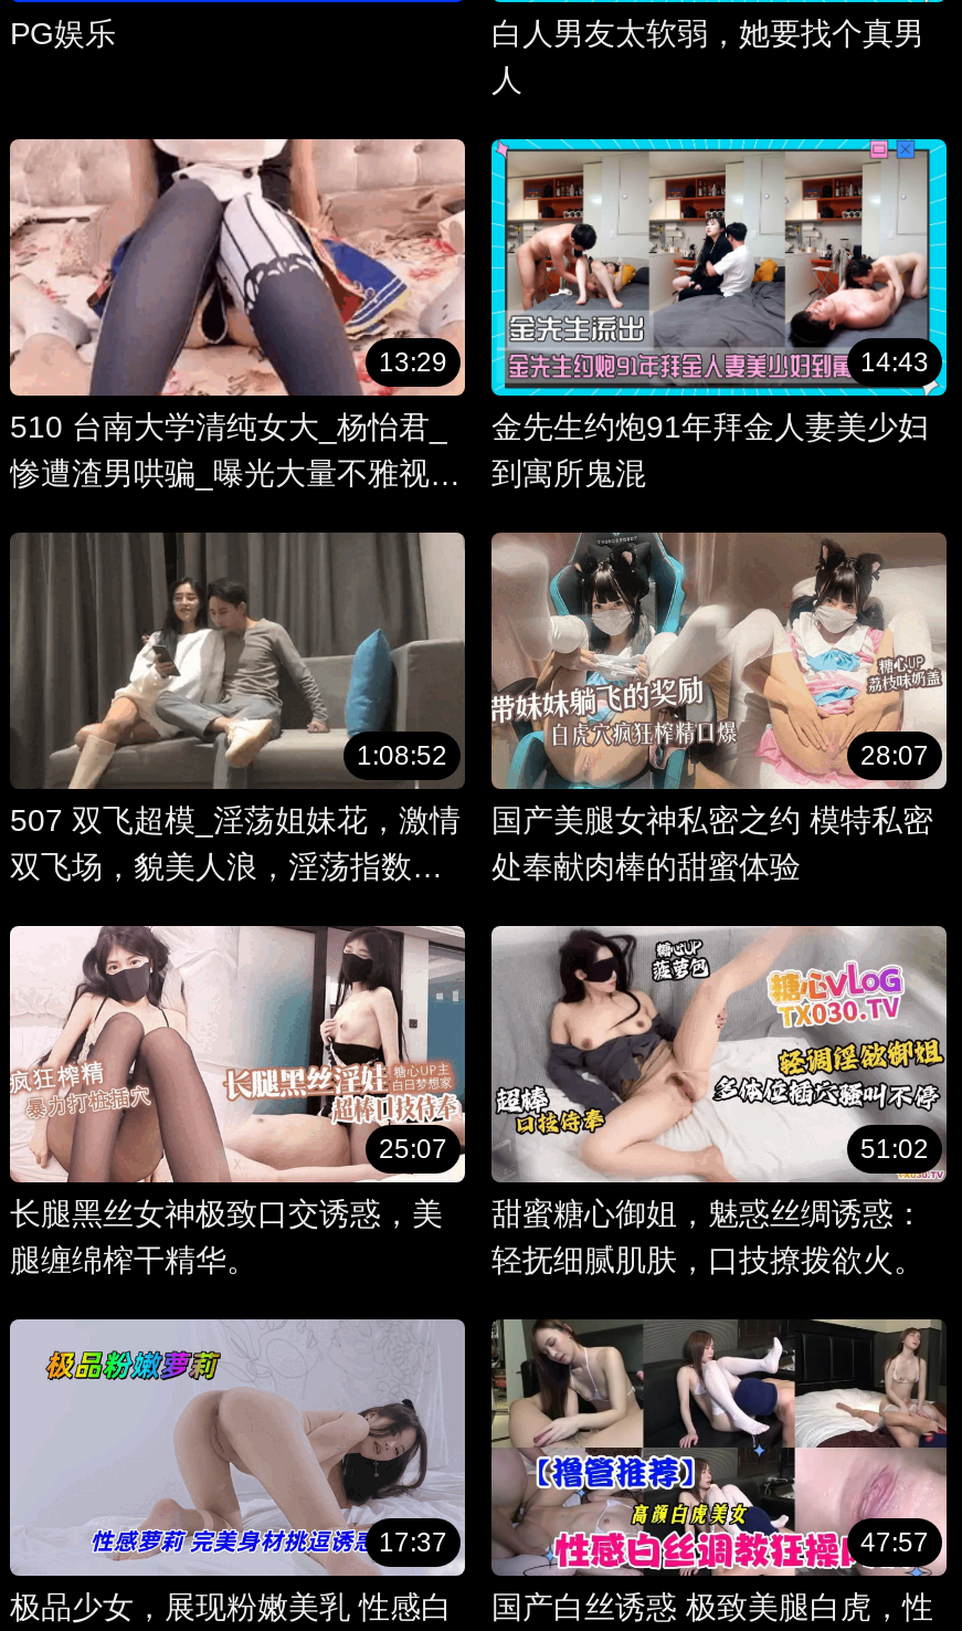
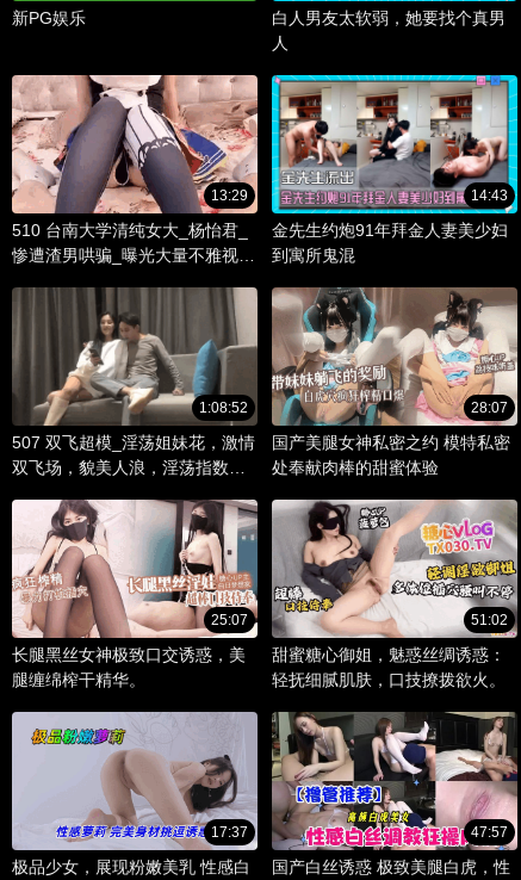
- PG娱乐
+ 新PG娱乐
